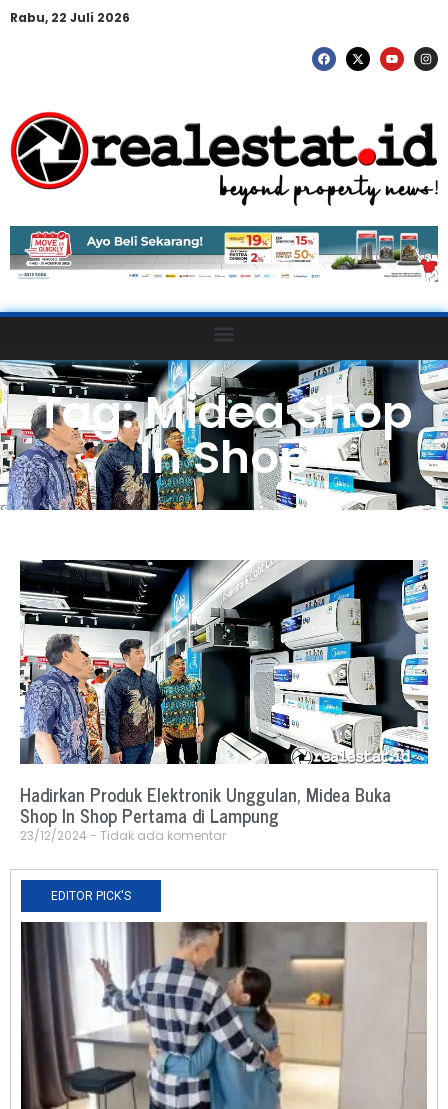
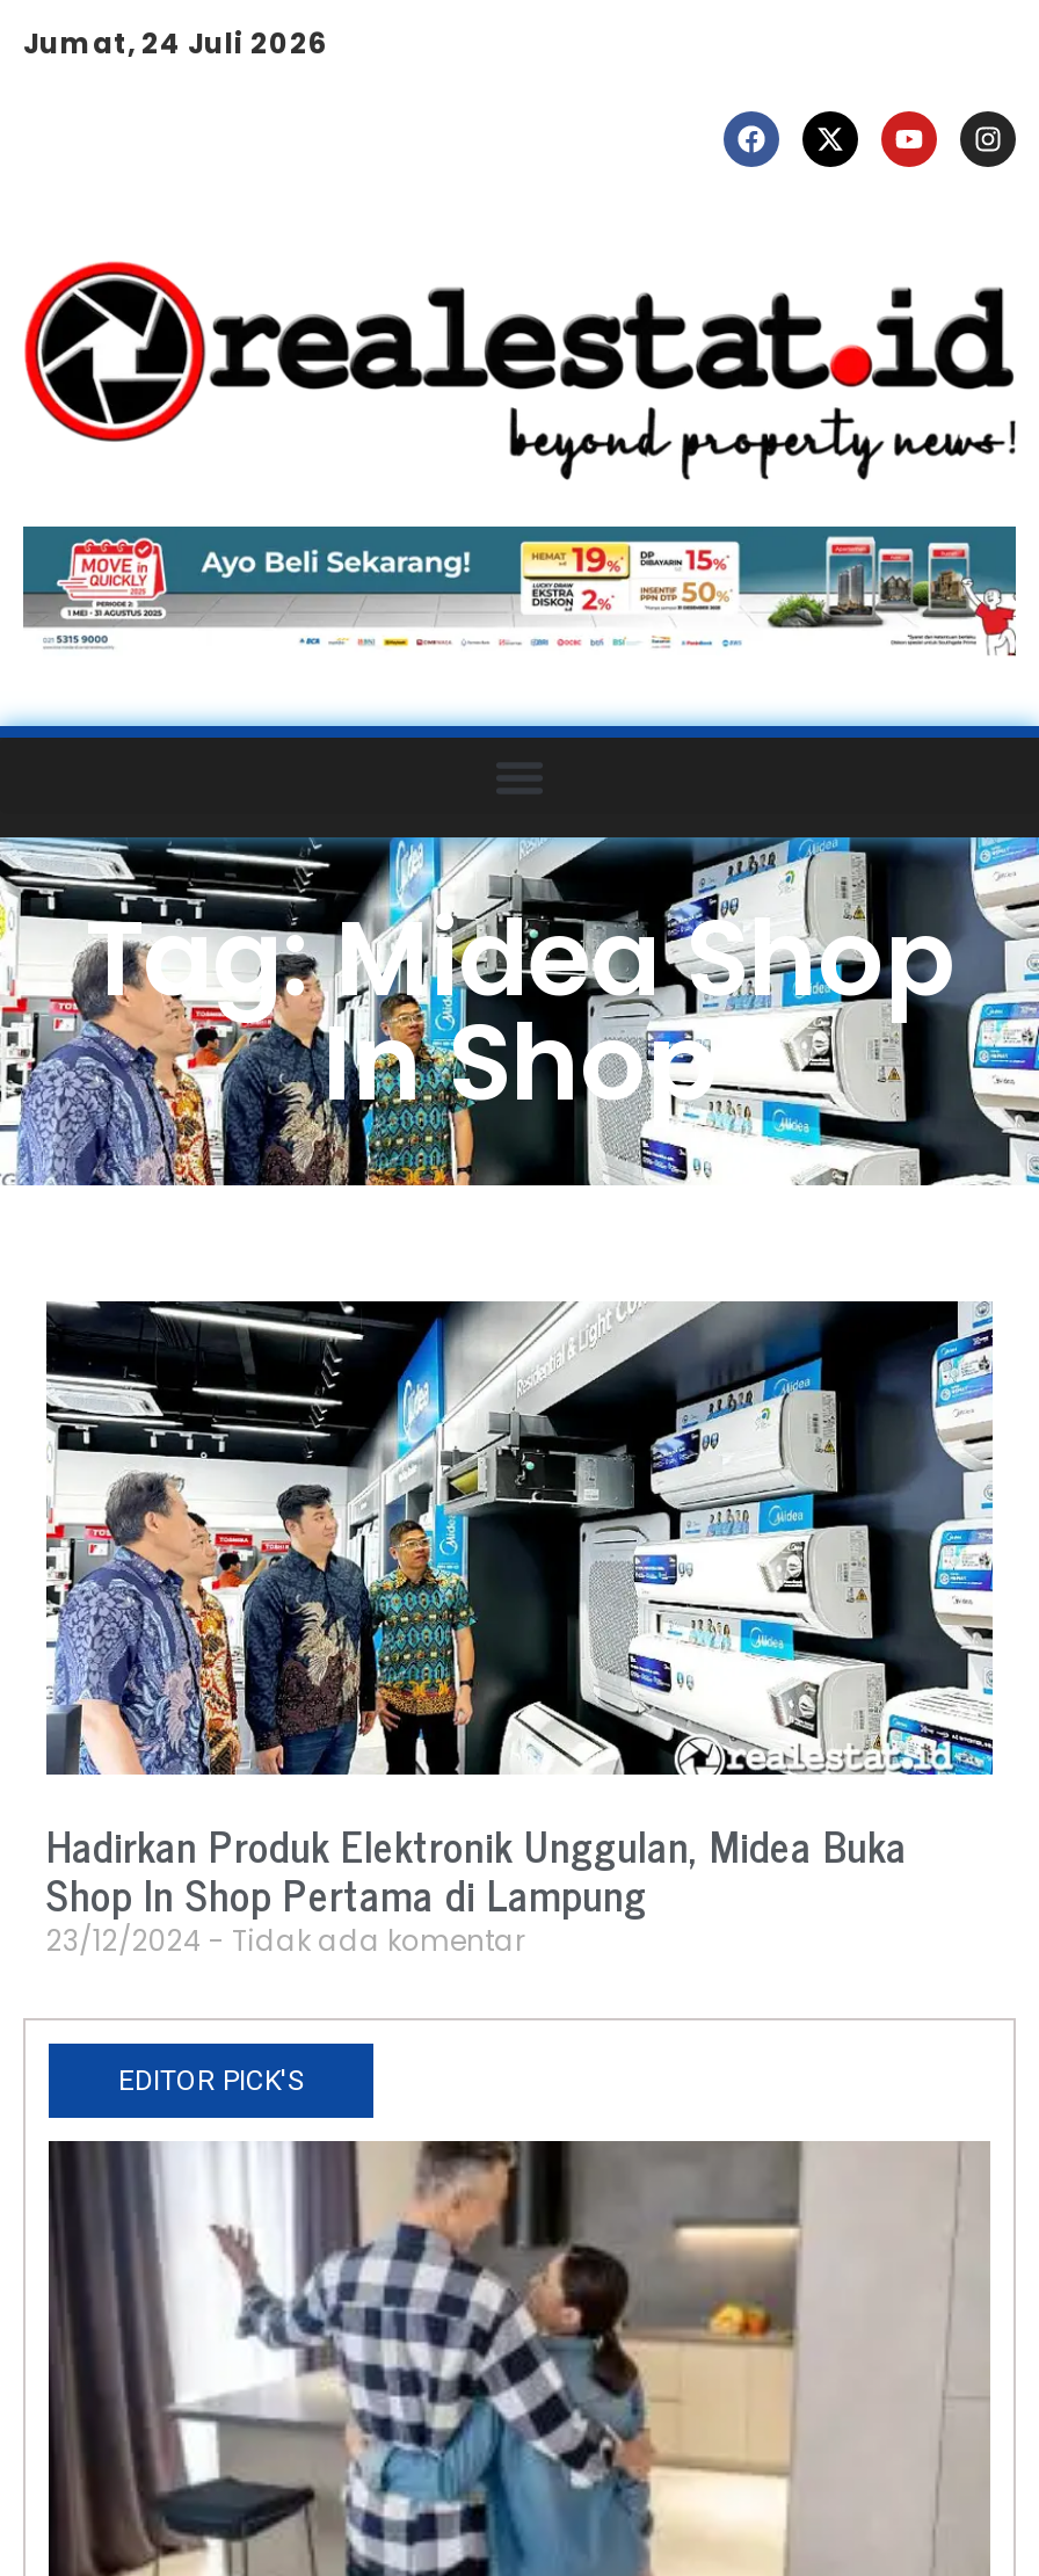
- Rabu, 22 Juli 2026
+ Jumat, 24 Juli 2026
